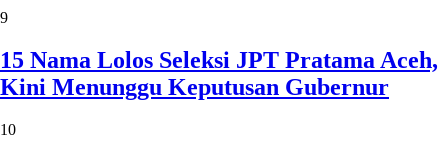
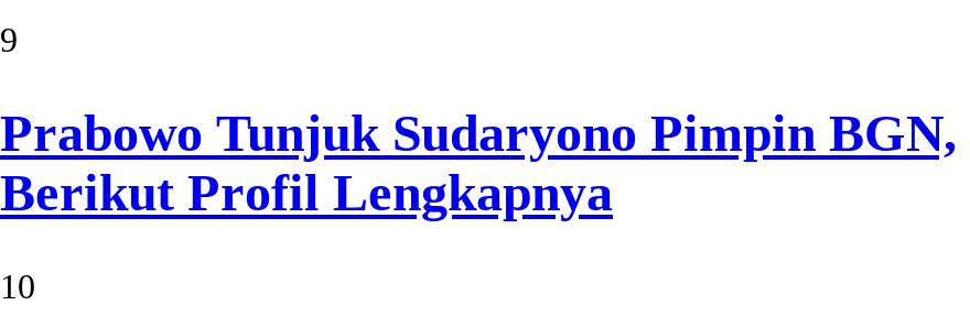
- 15 Nama Lolos Seleksi JPT Pratama Aceh,
- Kini Menunggu Keputusan Gubernur
+ Prabowo Tunjuk Sudaryono Pimpin BGN,
+ Berikut Profil Lengkapnya
